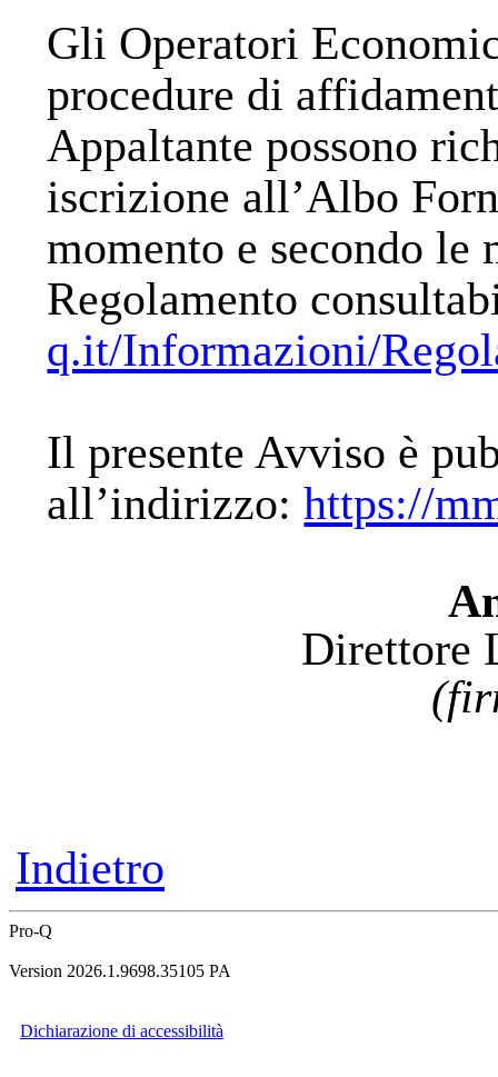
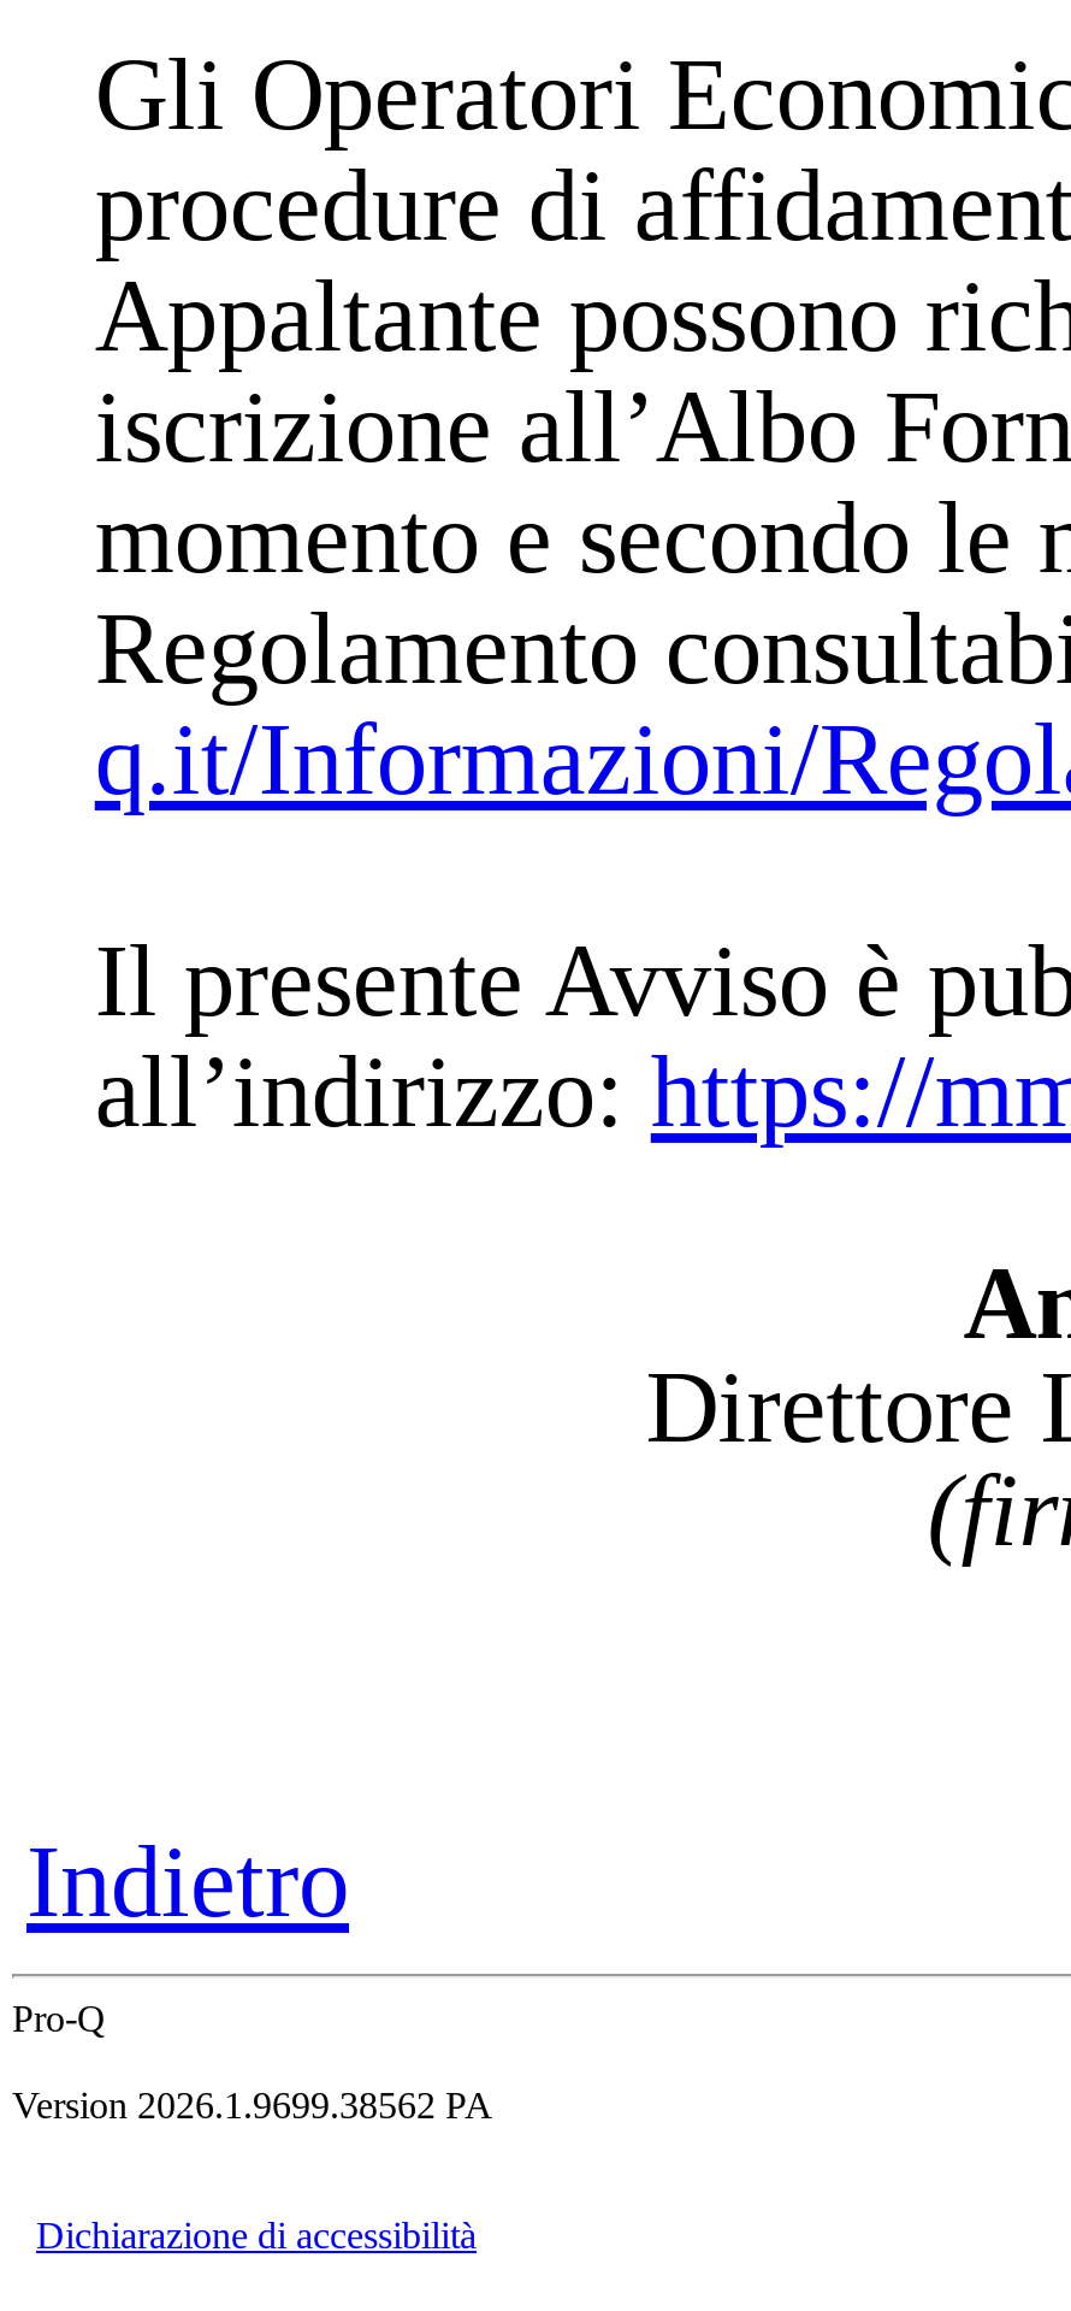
- Version 2026.1.9698.35105 PA
+ Version 2026.1.9699.38562 PA
